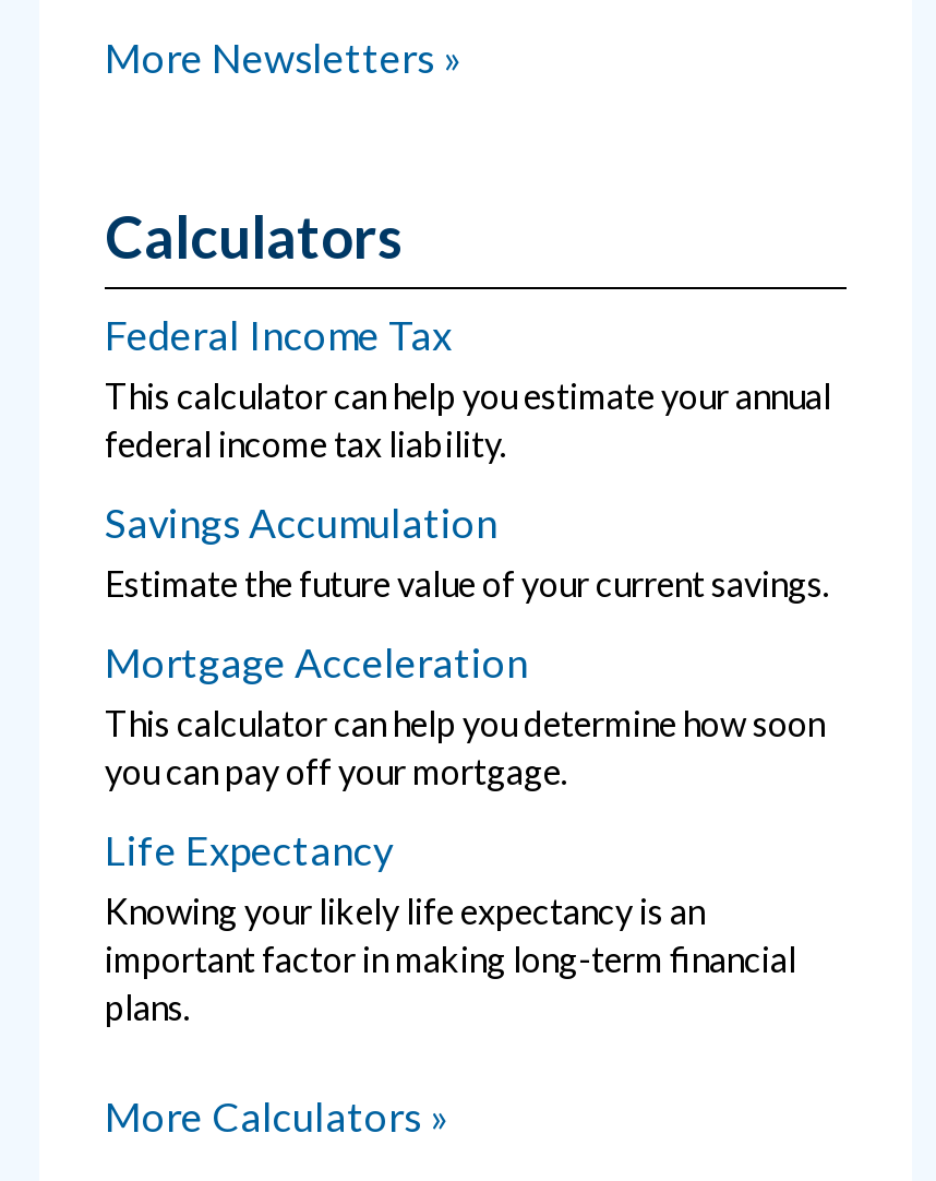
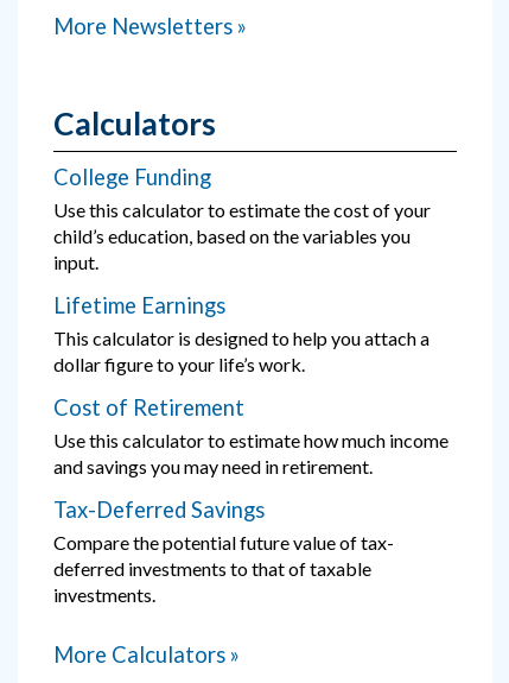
- Federal Income Tax
- This calculator can help you estimate your annual
- federal income tax liability.
+ College Funding
+ Use this calculator to estimate the cost of your
+ child’s education, based on the variables you
+ input.

- Savings Accumulation
- Estimate the future value of your current savings.
+ Lifetime Earnings
+ This calculator is designed to help you attach a
+ dollar figure to your life’s work.

- Mortgage Acceleration
- This calculator can help you determine how soon
- you can pay off your mortgage.
+ Cost of Retirement
+ Use this calculator to estimate how much income
+ and savings you may need in retirement.

- Life Expectancy
- Knowing your likely life expectancy is an
- important factor in making long-term financial
- plans.
+ Tax-Deferred Savings
+ Compare the potential future value of tax-
+ deferred investments to that of taxable
+ investments.
